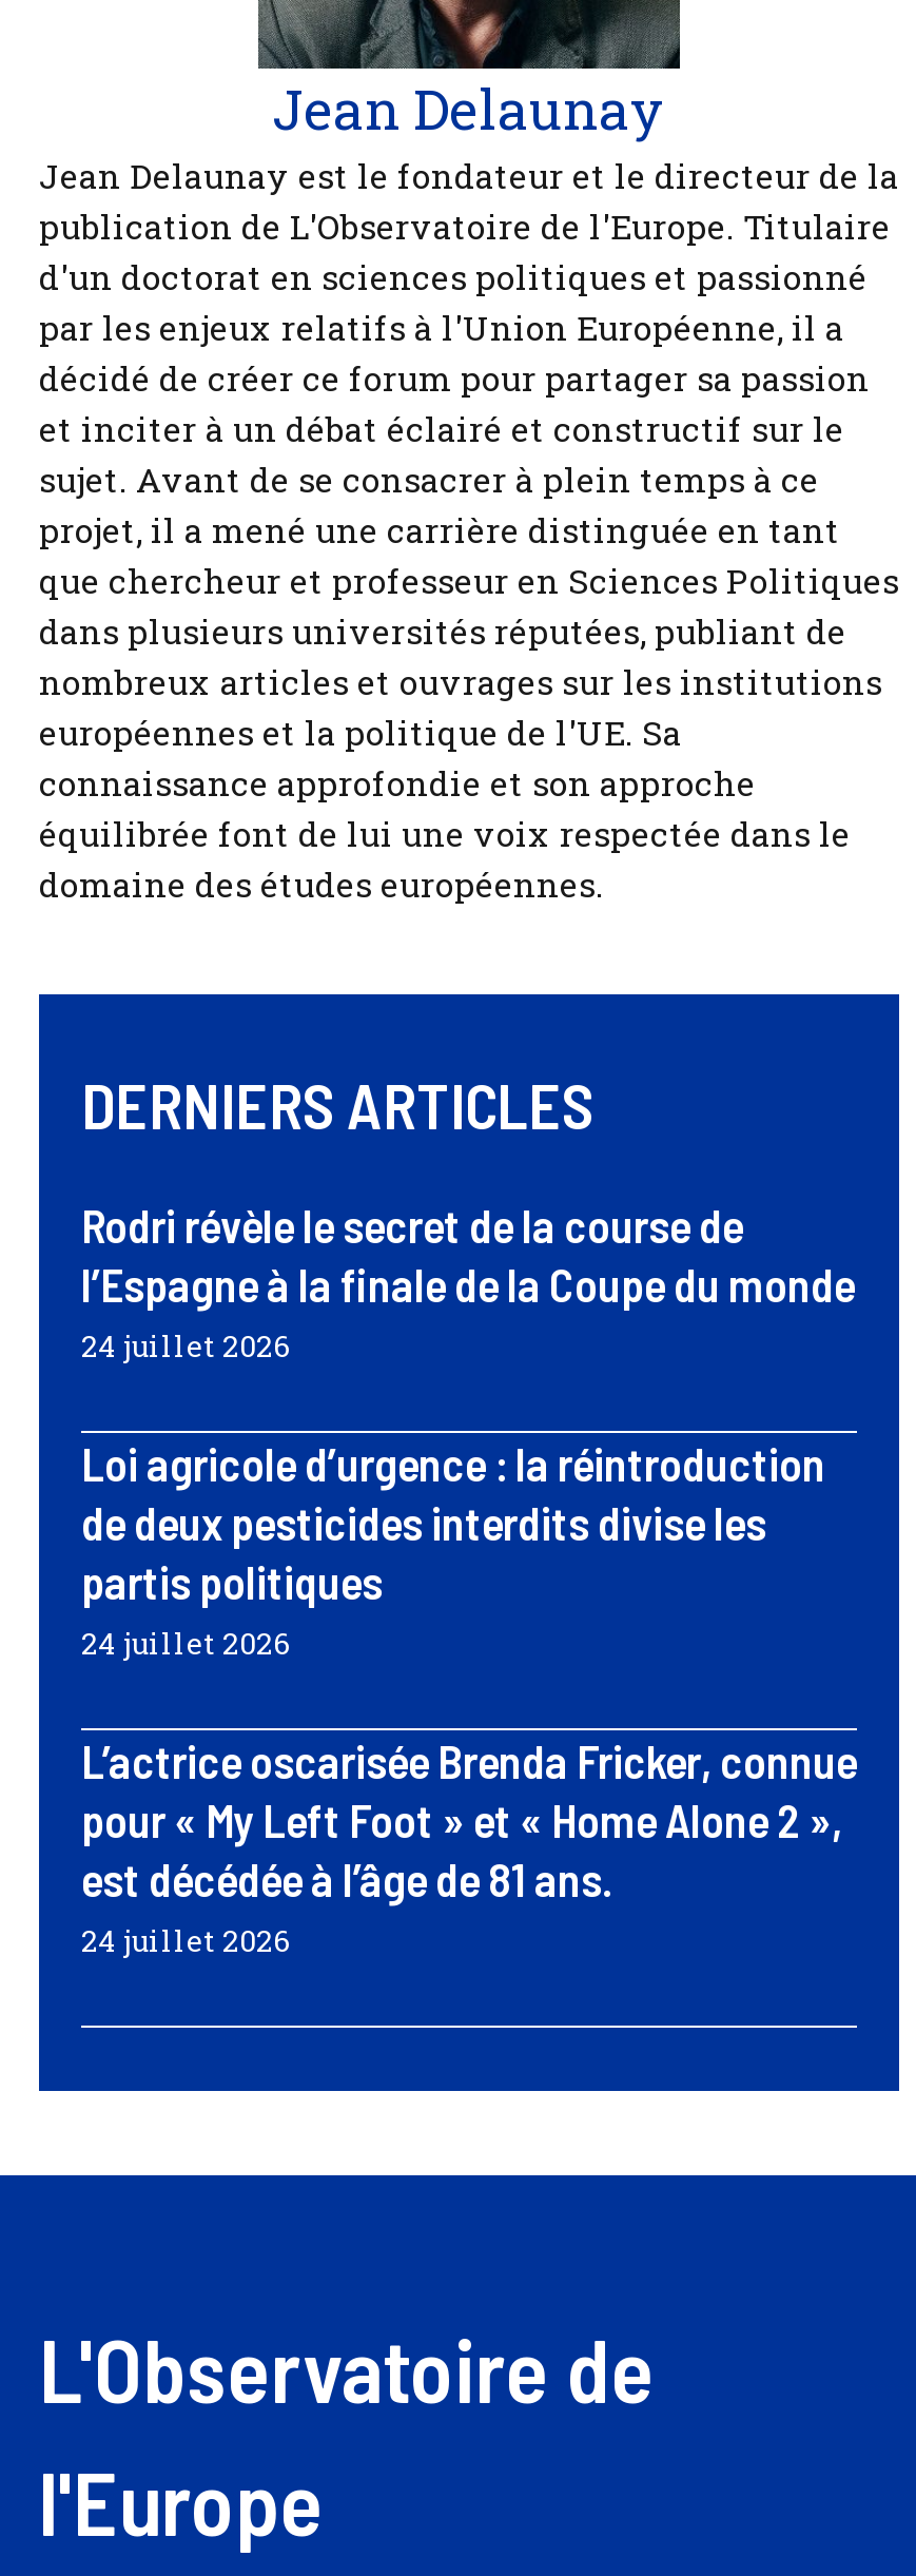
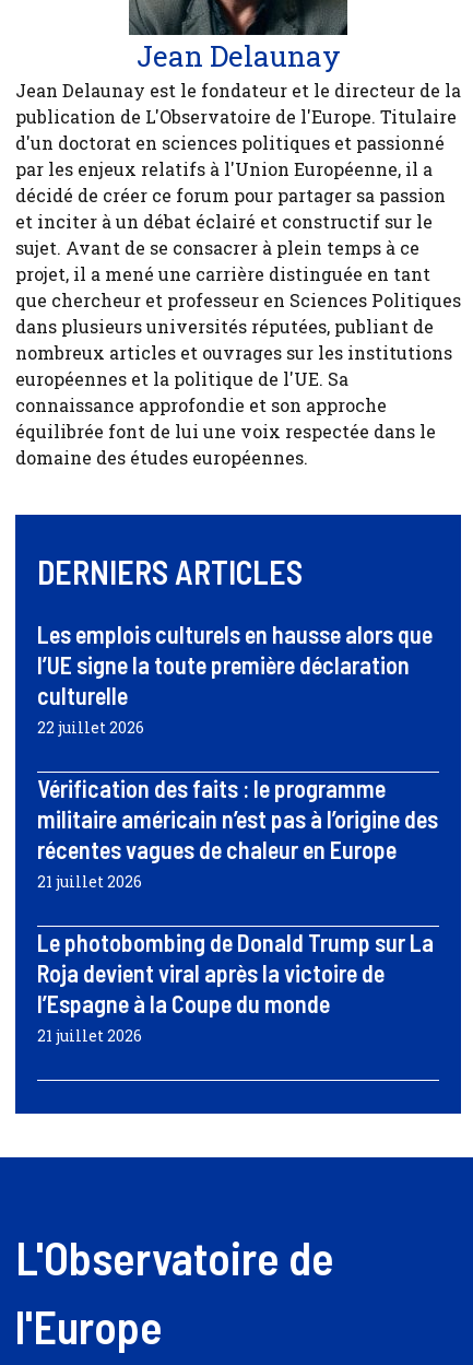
- Rodri révèle le secret de la course de
- l’Espagne à la finale de la Coupe du monde
- 24 juillet 2026
+ Les emplois culturels en hausse alors que
+ l’UE signe la toute première déclaration
+ culturelle
+ 22 juillet 2026

- Loi agricole d’urgence : la réintroduction
- de deux pesticides interdits divise les
- partis politiques
- 24 juillet 2026
+ Vérification des faits : le programme
+ militaire américain n’est pas à l’origine des
+ récentes vagues de chaleur en Europe
+ 21 juillet 2026

- L’actrice oscarisée Brenda Fricker, connue
- pour « My Left Foot » et « Home Alone 2 »,
- est décédée à l’âge de 81 ans.
- 24 juillet 2026
+ Le photobombing de Donald Trump sur La
+ Roja devient viral après la victoire de
+ l’Espagne à la Coupe du monde
+ 21 juillet 2026
